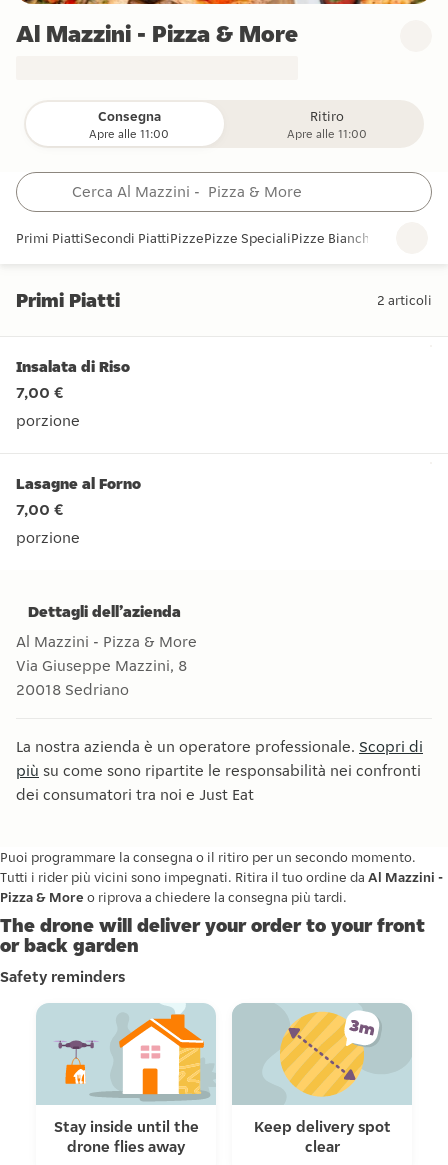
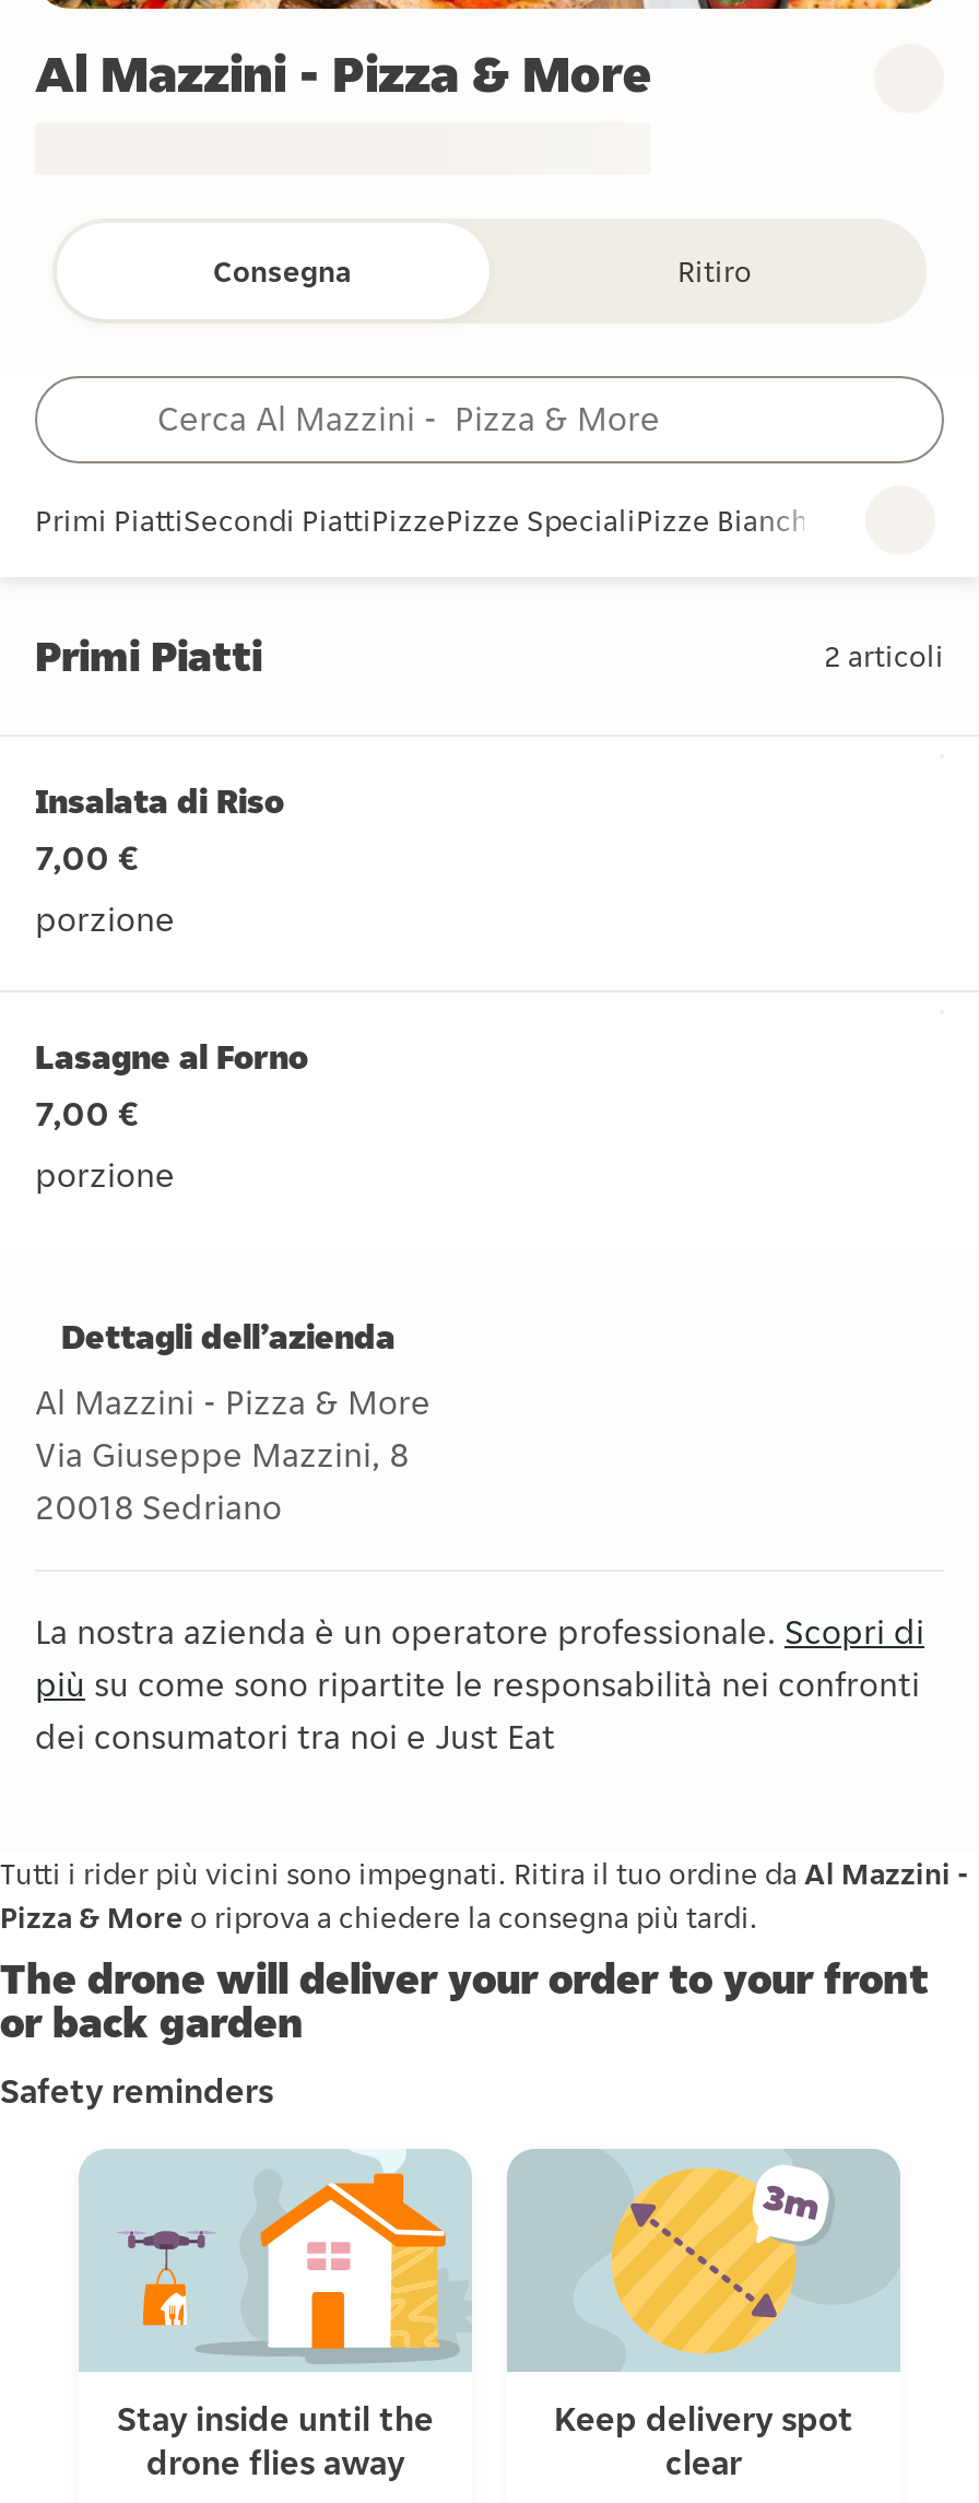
- Apre alle 11:00

- Apre alle 11:00

- Puoi programmare la consegna o il ritiro per un secondo momento.
